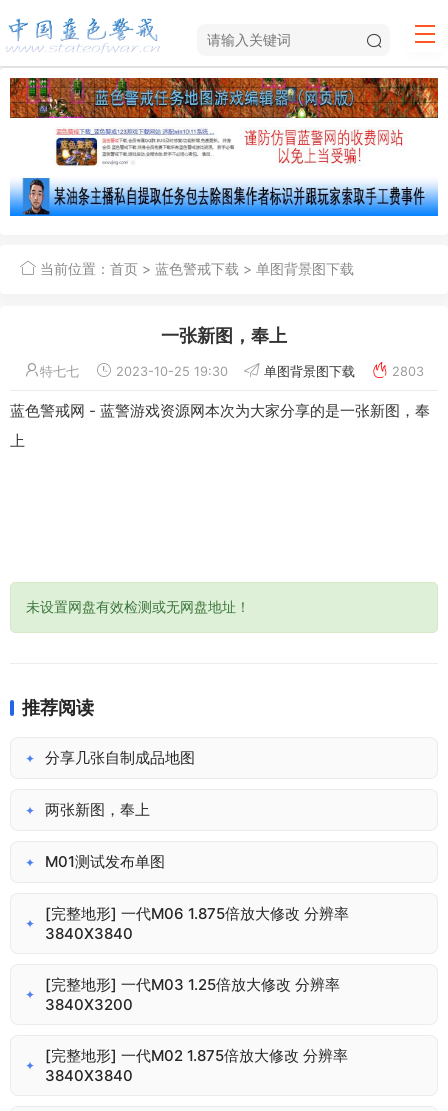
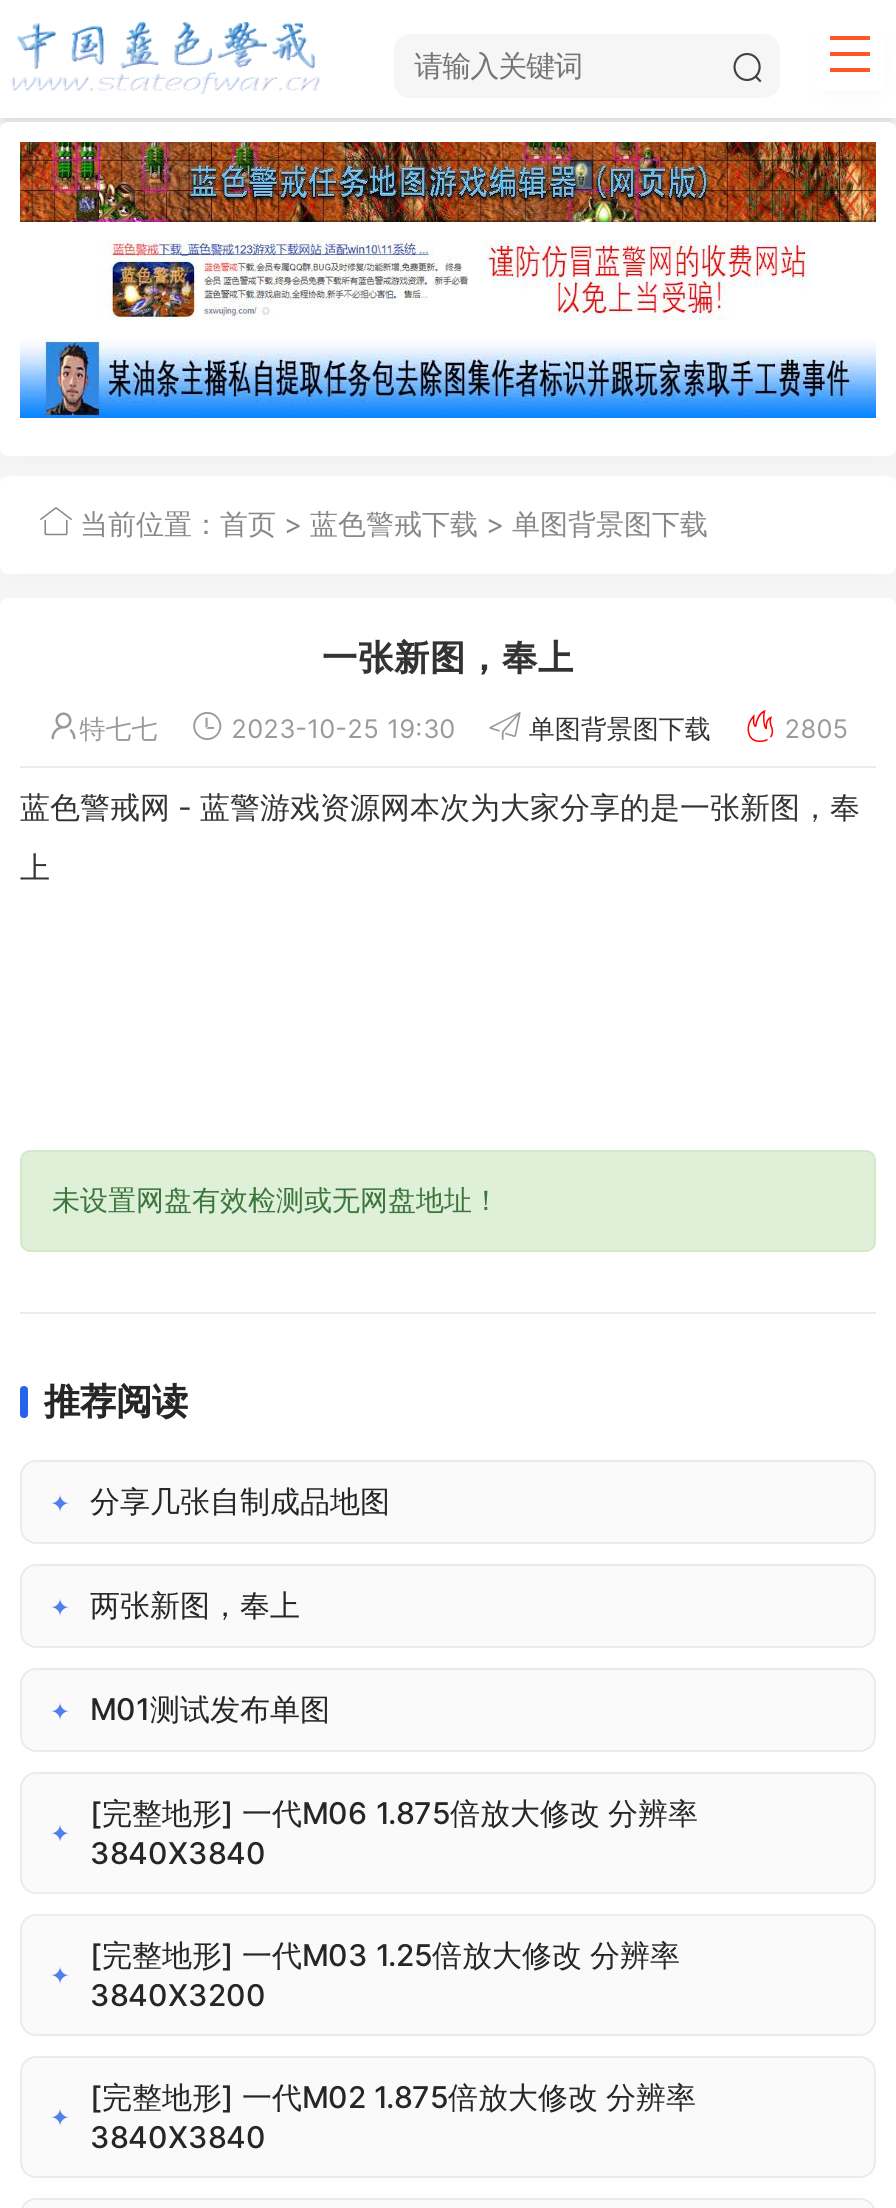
- 2803
+ 2805
